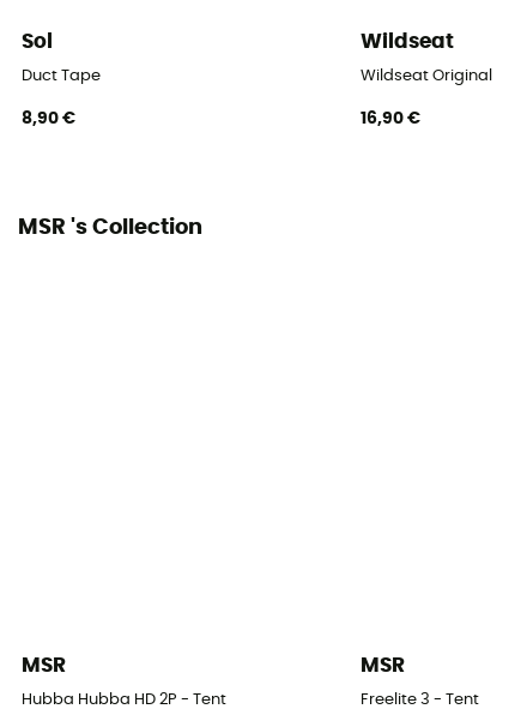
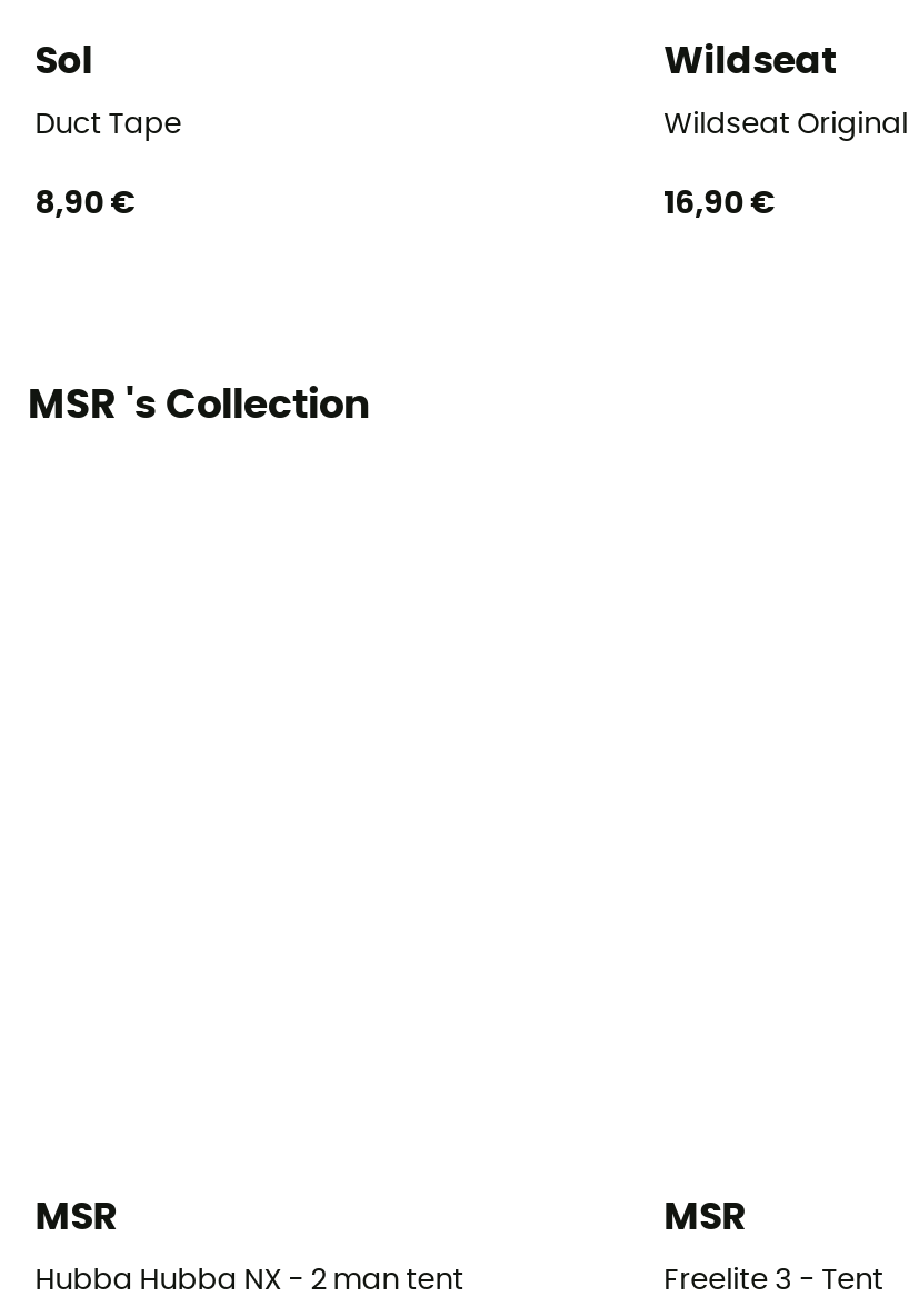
- Hubba Hubba HD 2P - Tent
+ Hubba Hubba NX - 2 man tent
